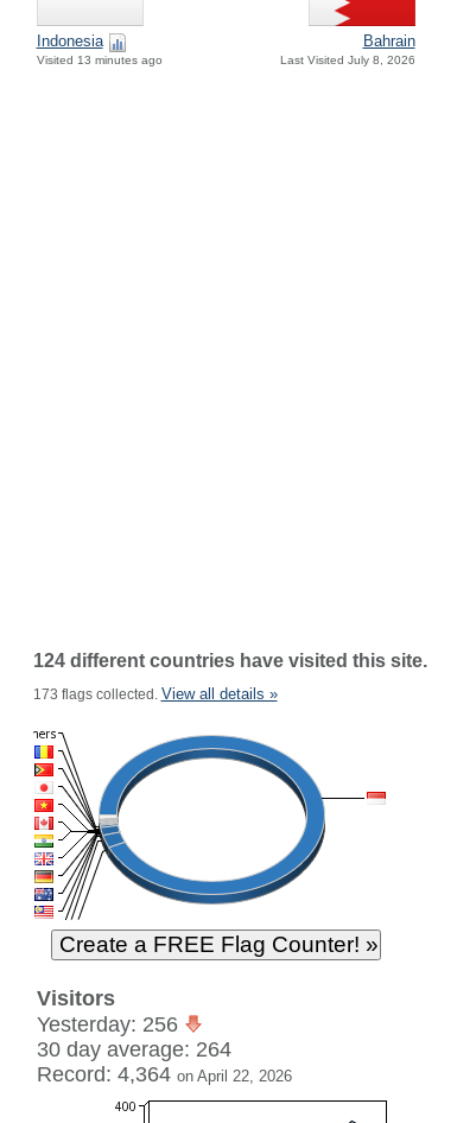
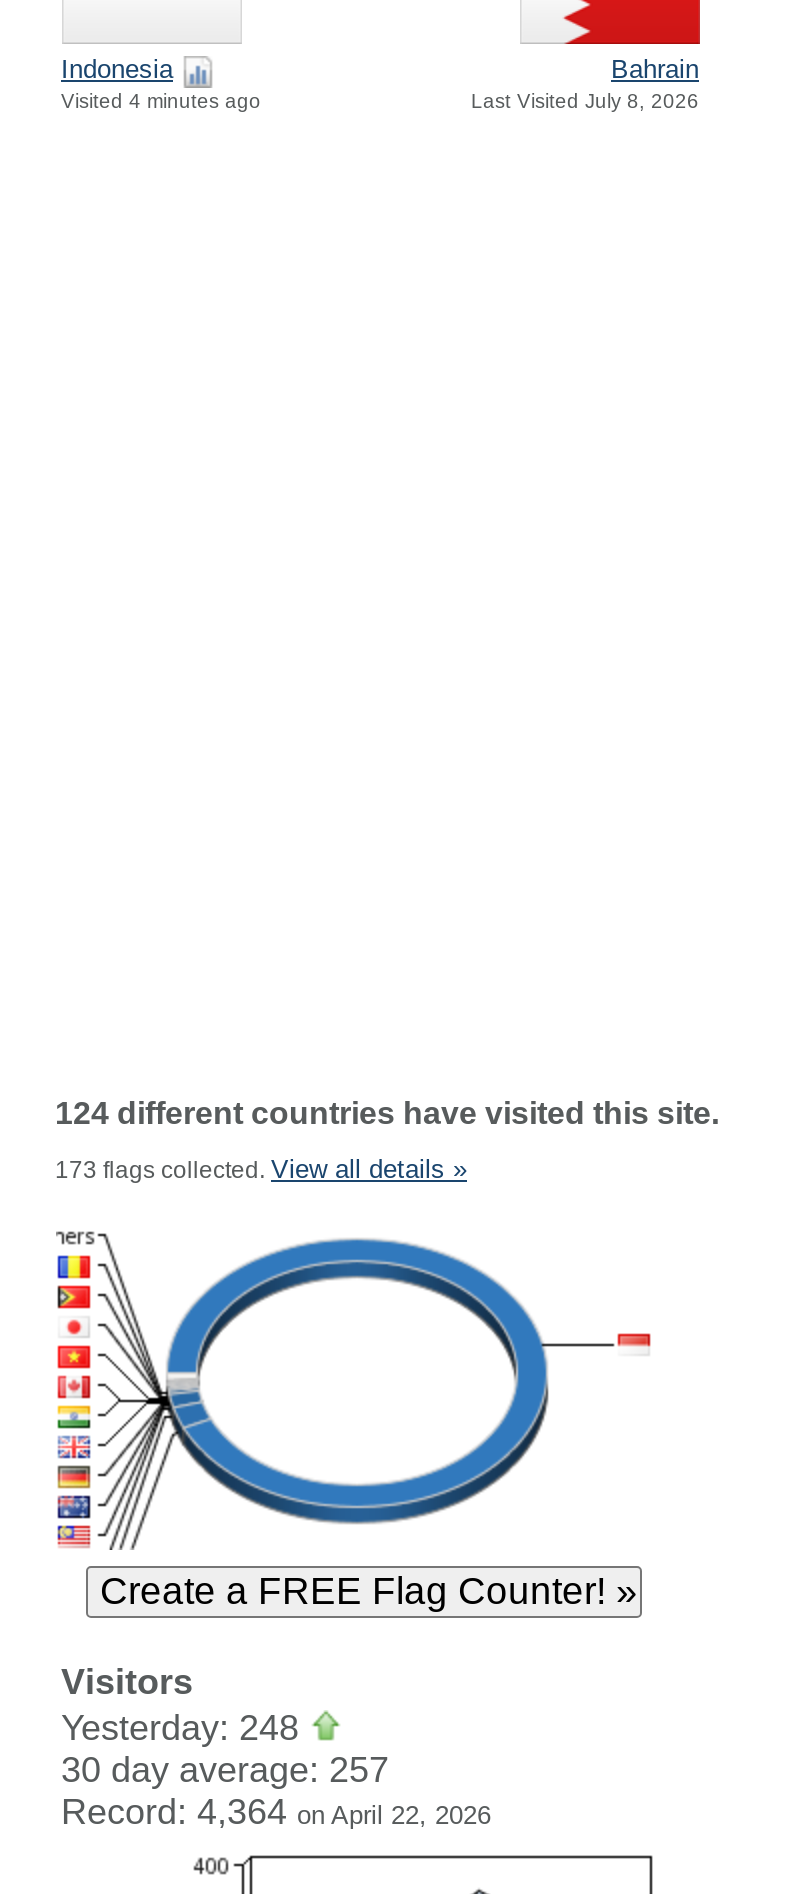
- Visited 13 minutes ago
+ Visited 4 minutes ago

- Yesterday: 256
+ Yesterday: 248

- 30 day average: 264
+ 30 day average: 257
